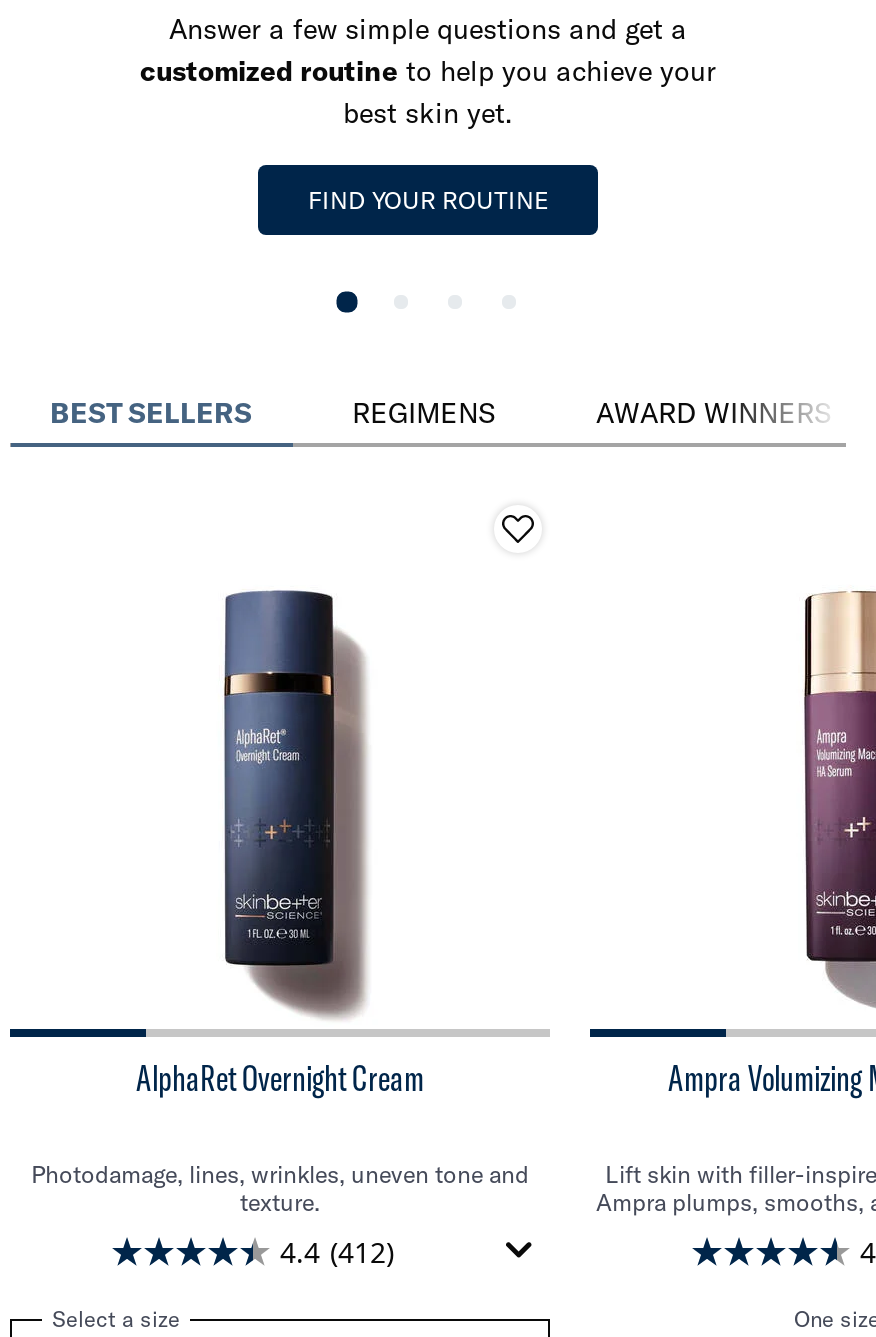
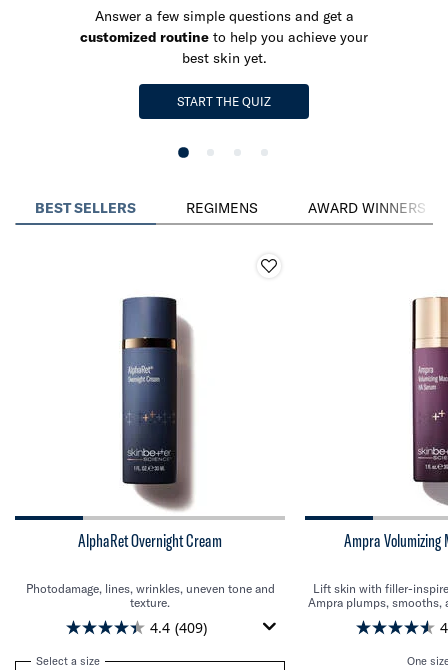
- FIND YOUR ROUTINE
+ START THE QUIZ

- 4.4 (412)
+ 4.4 (409)
